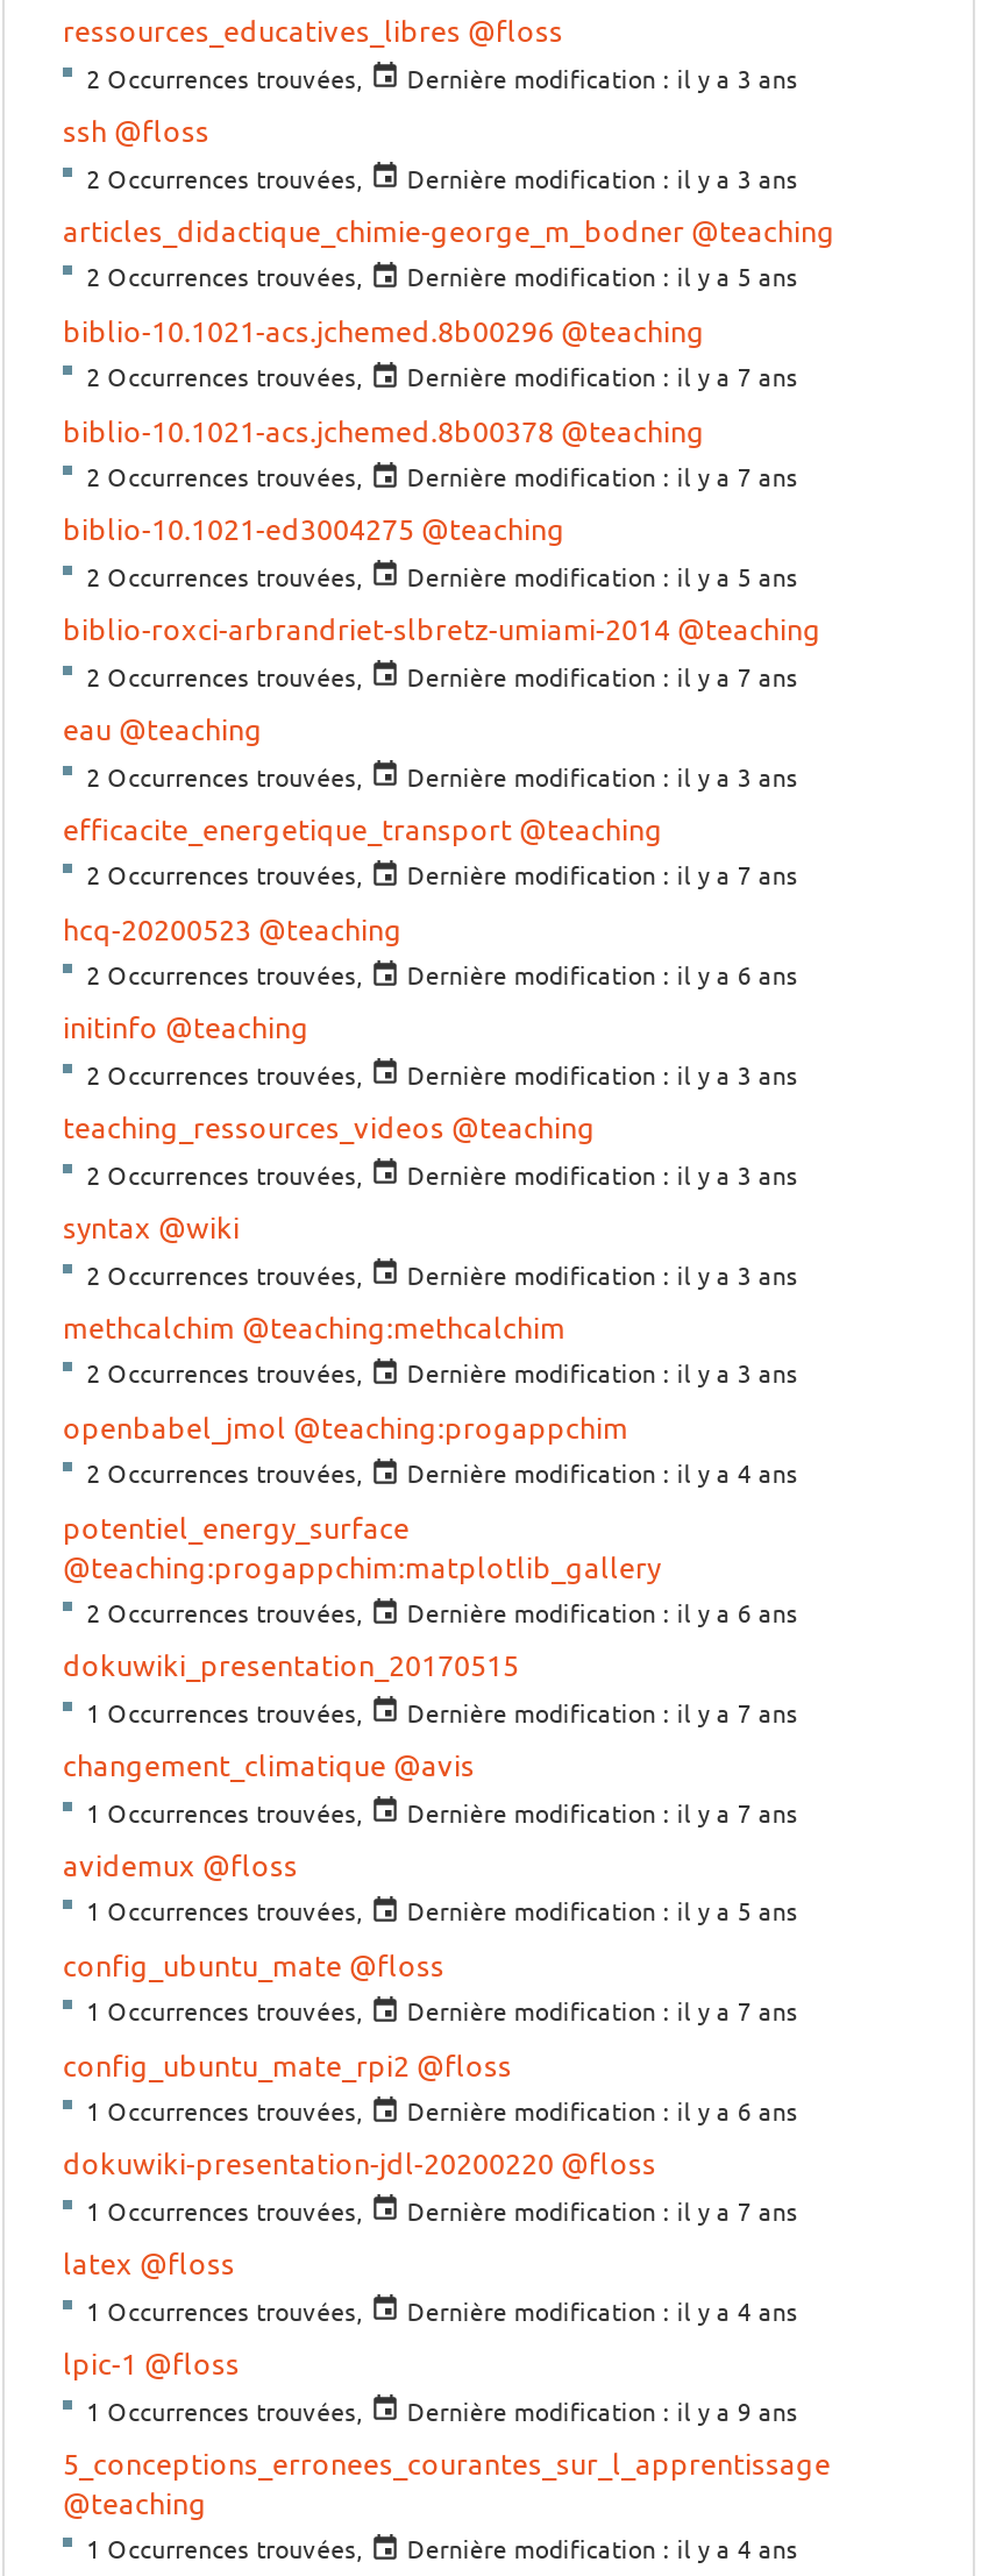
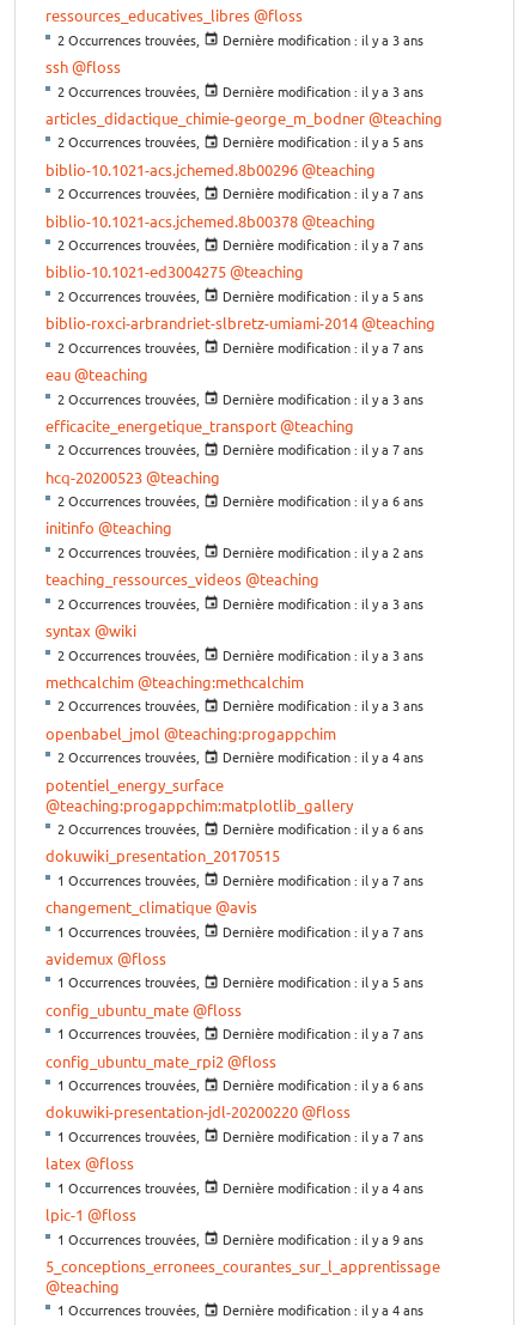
- Dernière modification : il y a 3 ans
+ Dernière modification : il y a 2 ans
